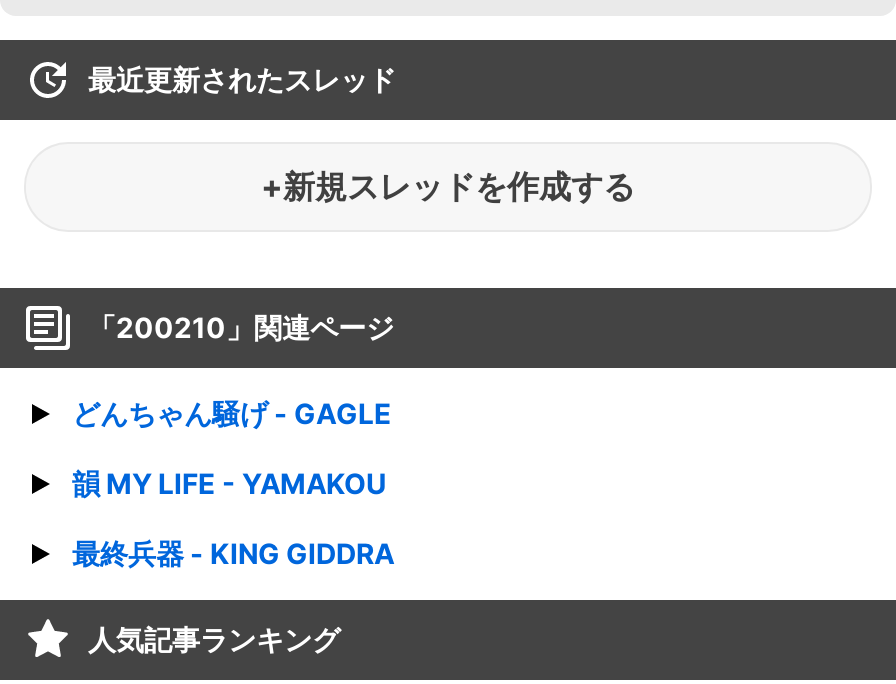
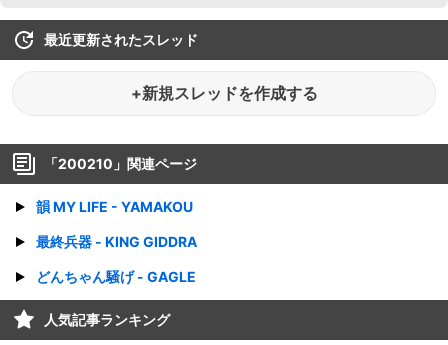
moved down: どんちゃん騒げ - GAGLE

moved up: 韻 MY LIFE - YAMAKOU | 最終兵器 - KING GIDDRA
